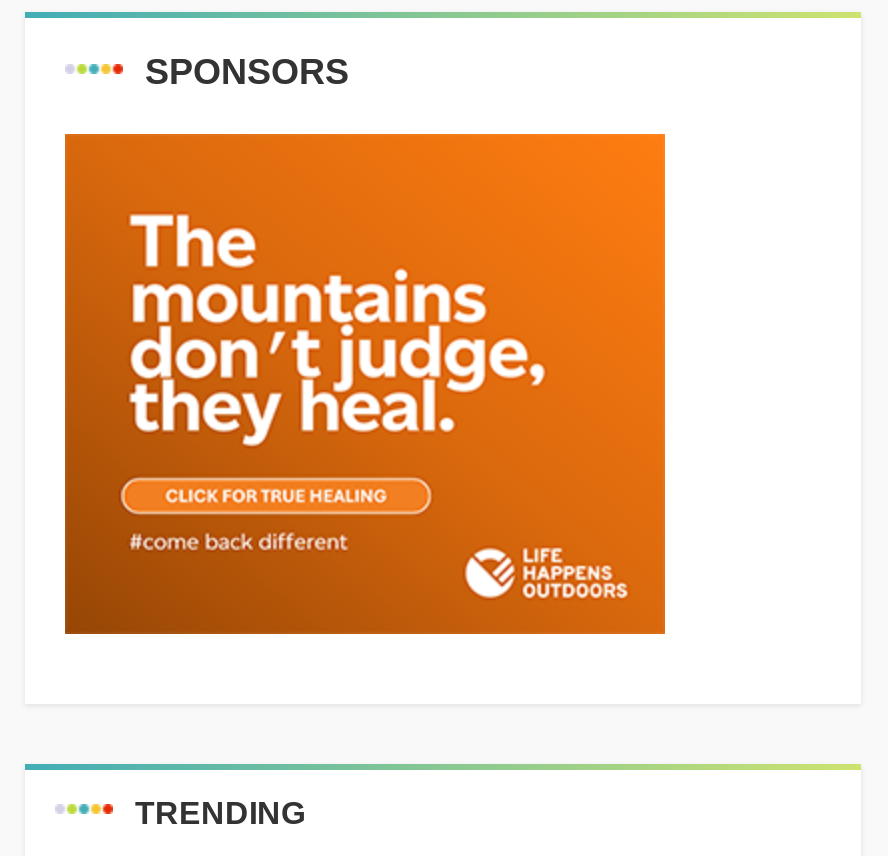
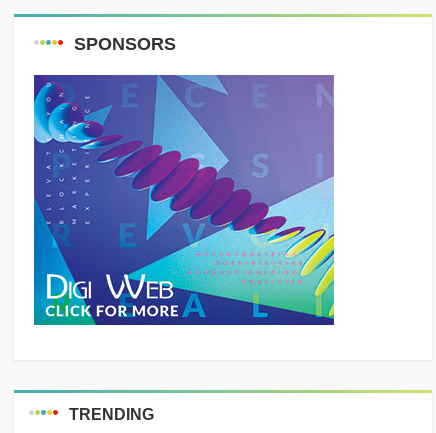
- [image]
+ [image]
